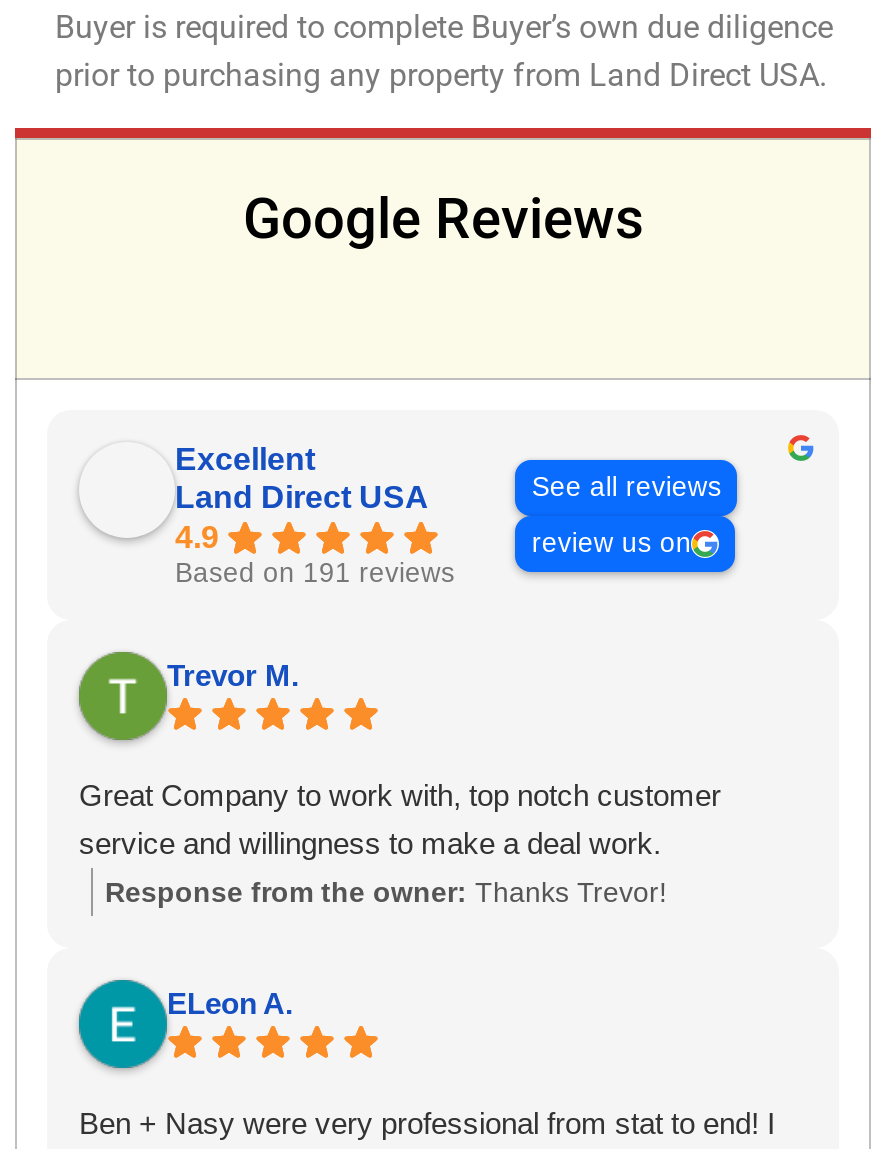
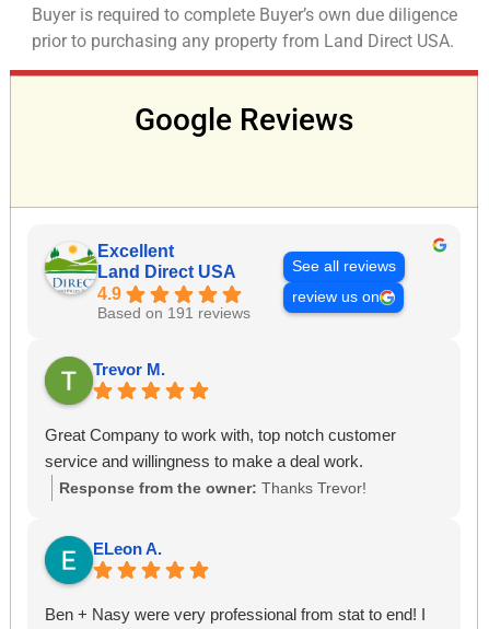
+ [image]
